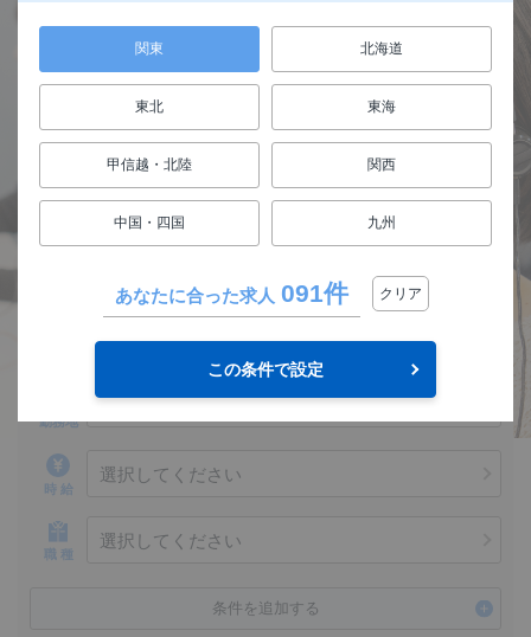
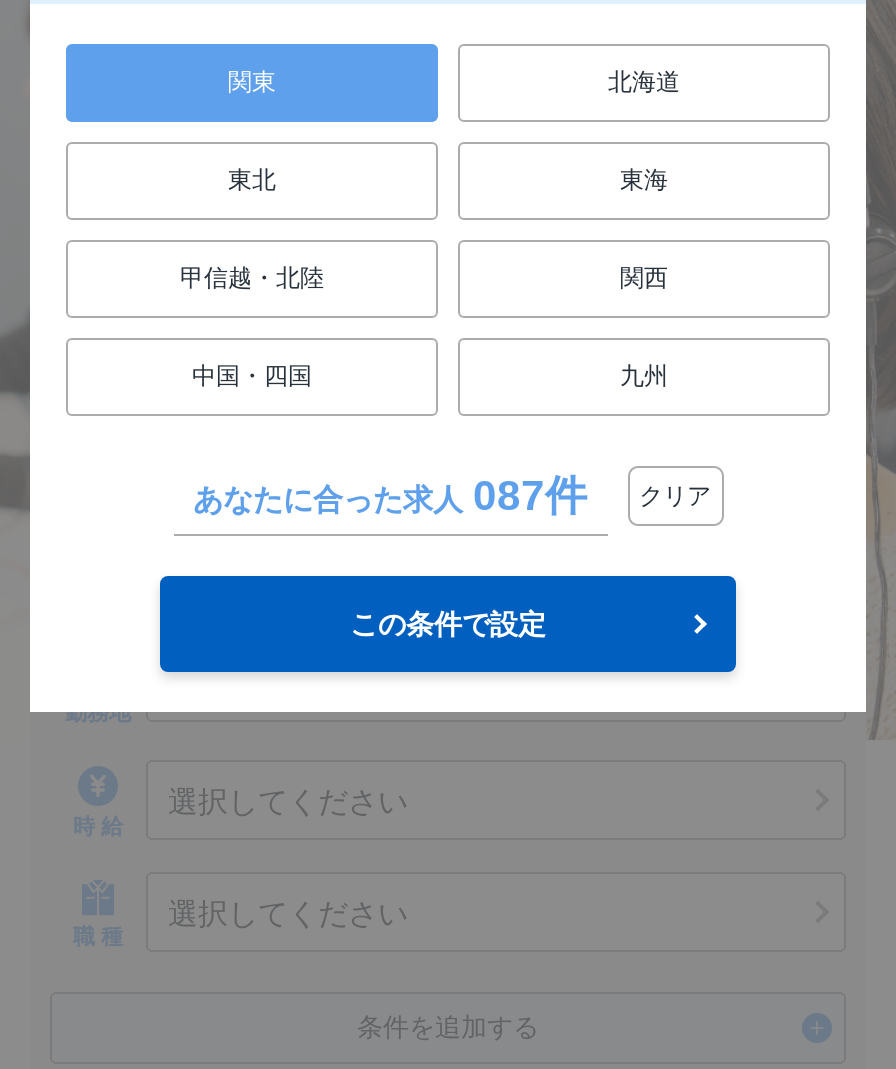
- あなたに合った求人 091件
+ あなたに合った求人 087件
